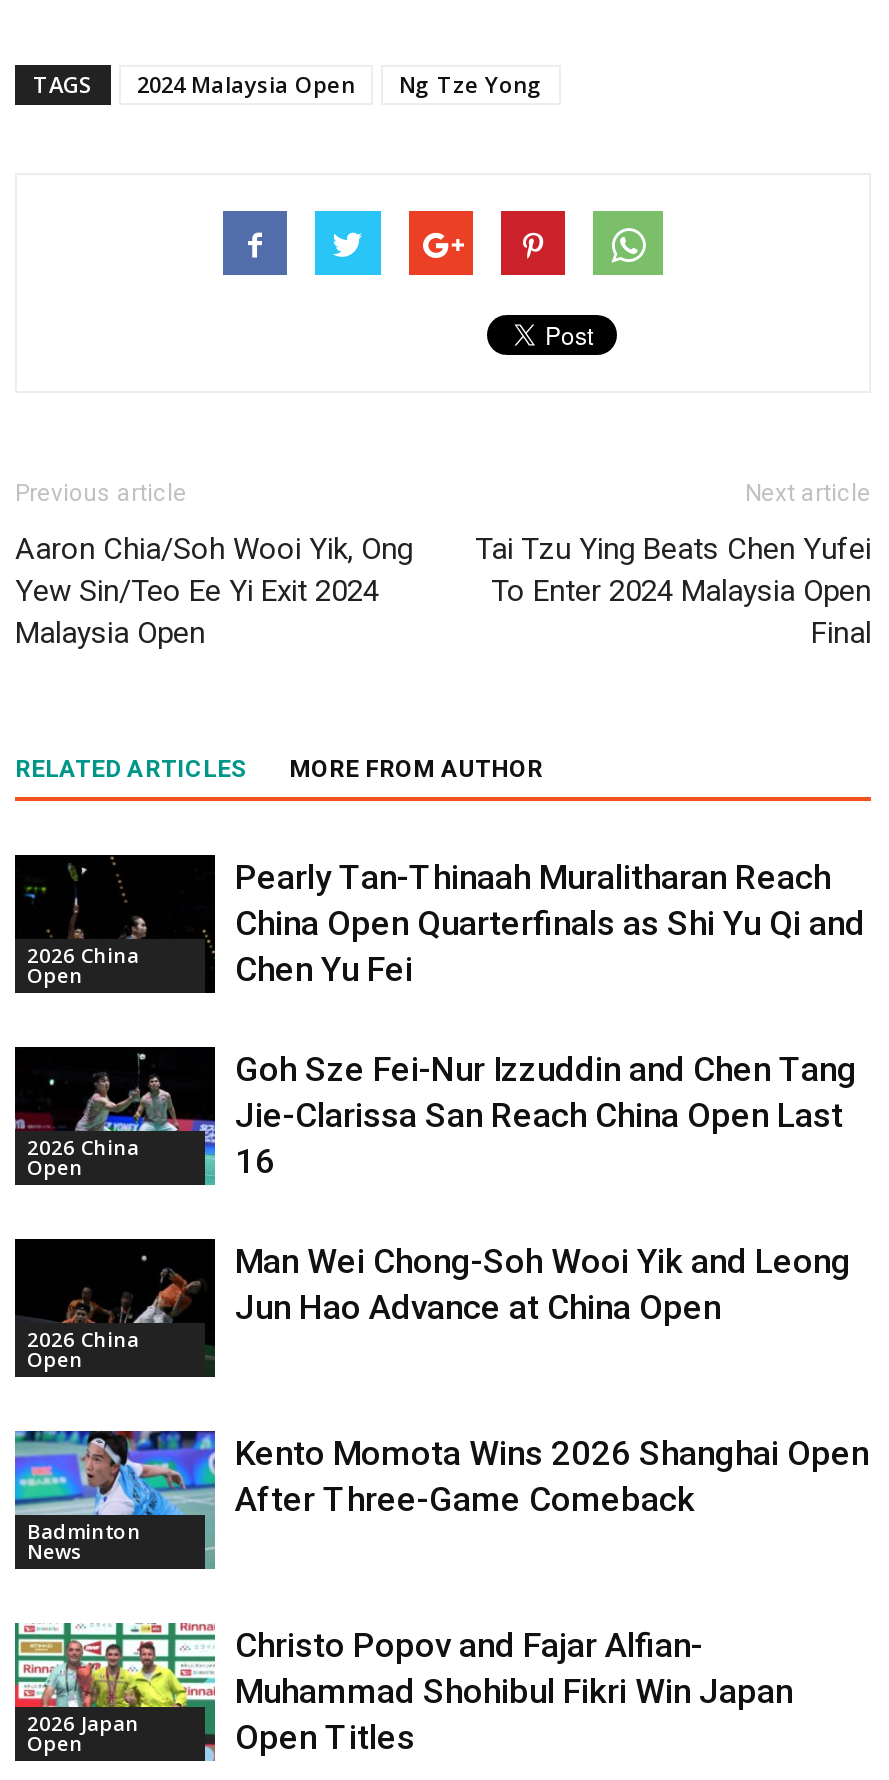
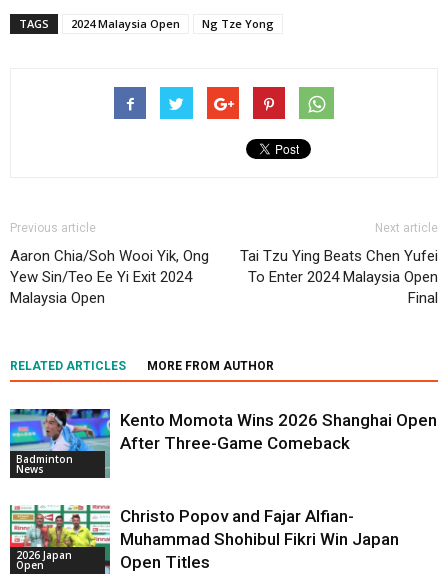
- [image]
- 2026 China
- Open

- Pearly Tan-Thinaah Muralitharan Reach
- China Open Quarterfinals as Shi Yu Qi and
- Chen Yu Fei

- [image]
- 2026 China
- Open

- Goh Sze Fei-Nur Izzuddin and Chen Tang
- Jie-Clarissa San Reach China Open Last
- 16

- [image]
- 2026 China
- Open

- Man Wei Chong-Soh Wooi Yik and Leong
- Jun Hao Advance at China Open
